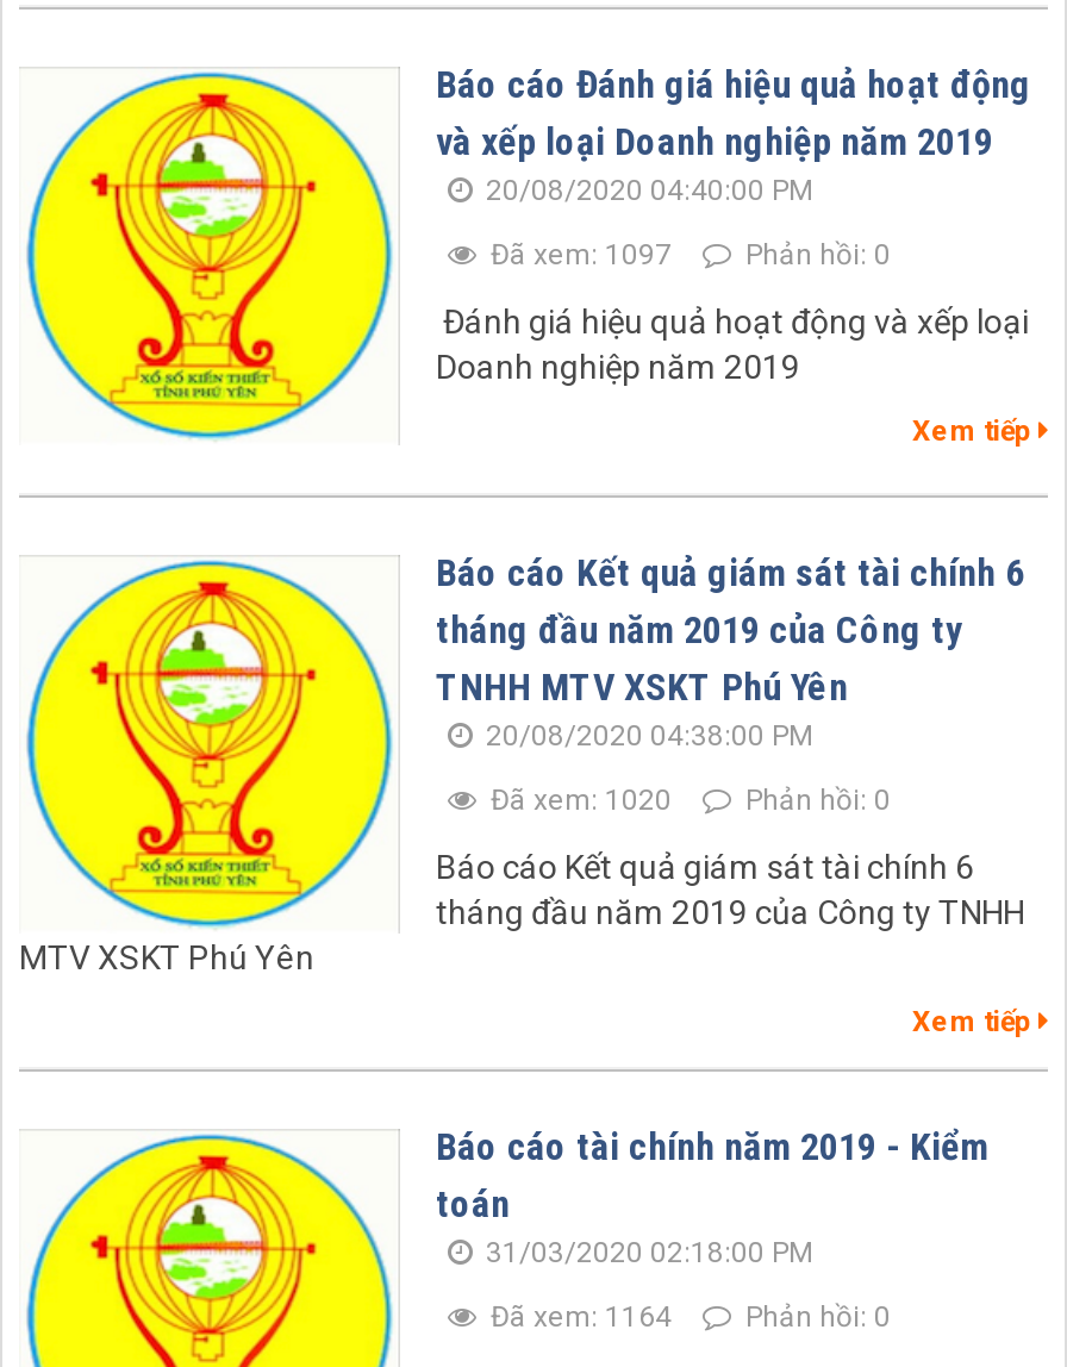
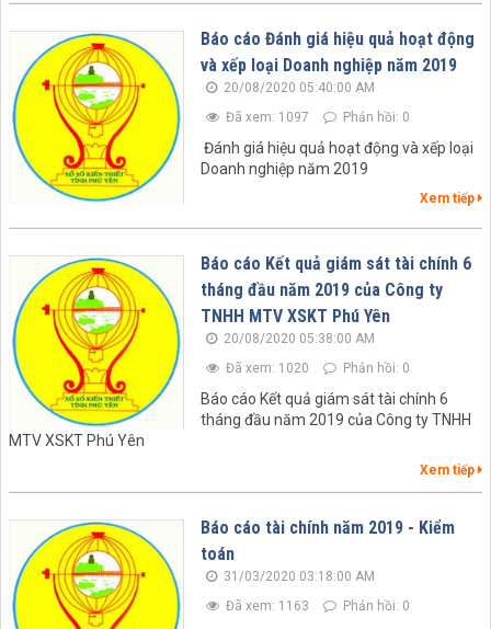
- 20/08/2020 04:40:00 PM
+ 20/08/2020 05:40:00 AM

- 20/08/2020 04:38:00 PM
+ 20/08/2020 05:38:00 AM

- 31/03/2020 02:18:00 PM
+ 31/03/2020 03:18:00 AM

- Đã xem: 1164 Phản hồi: 0
+ Đã xem: 1163 Phản hồi: 0
